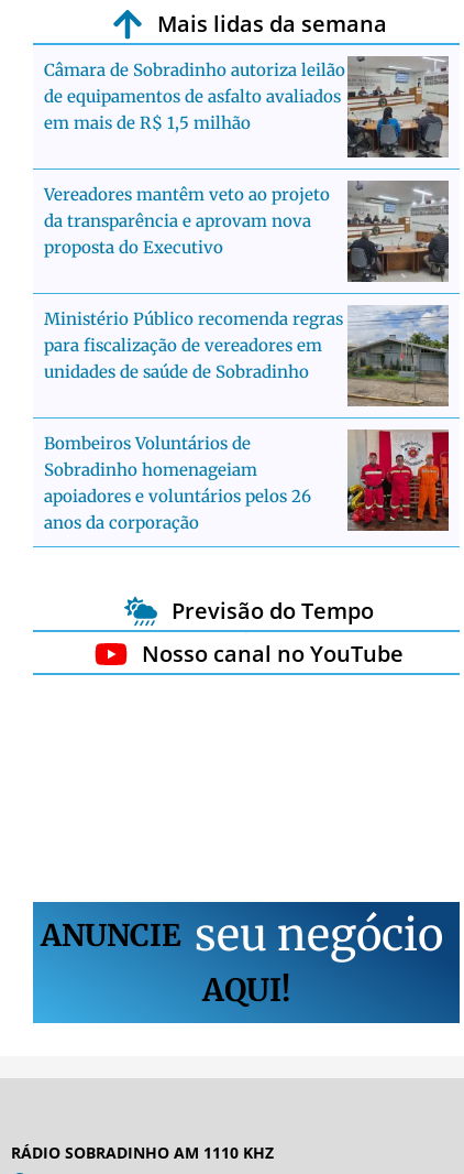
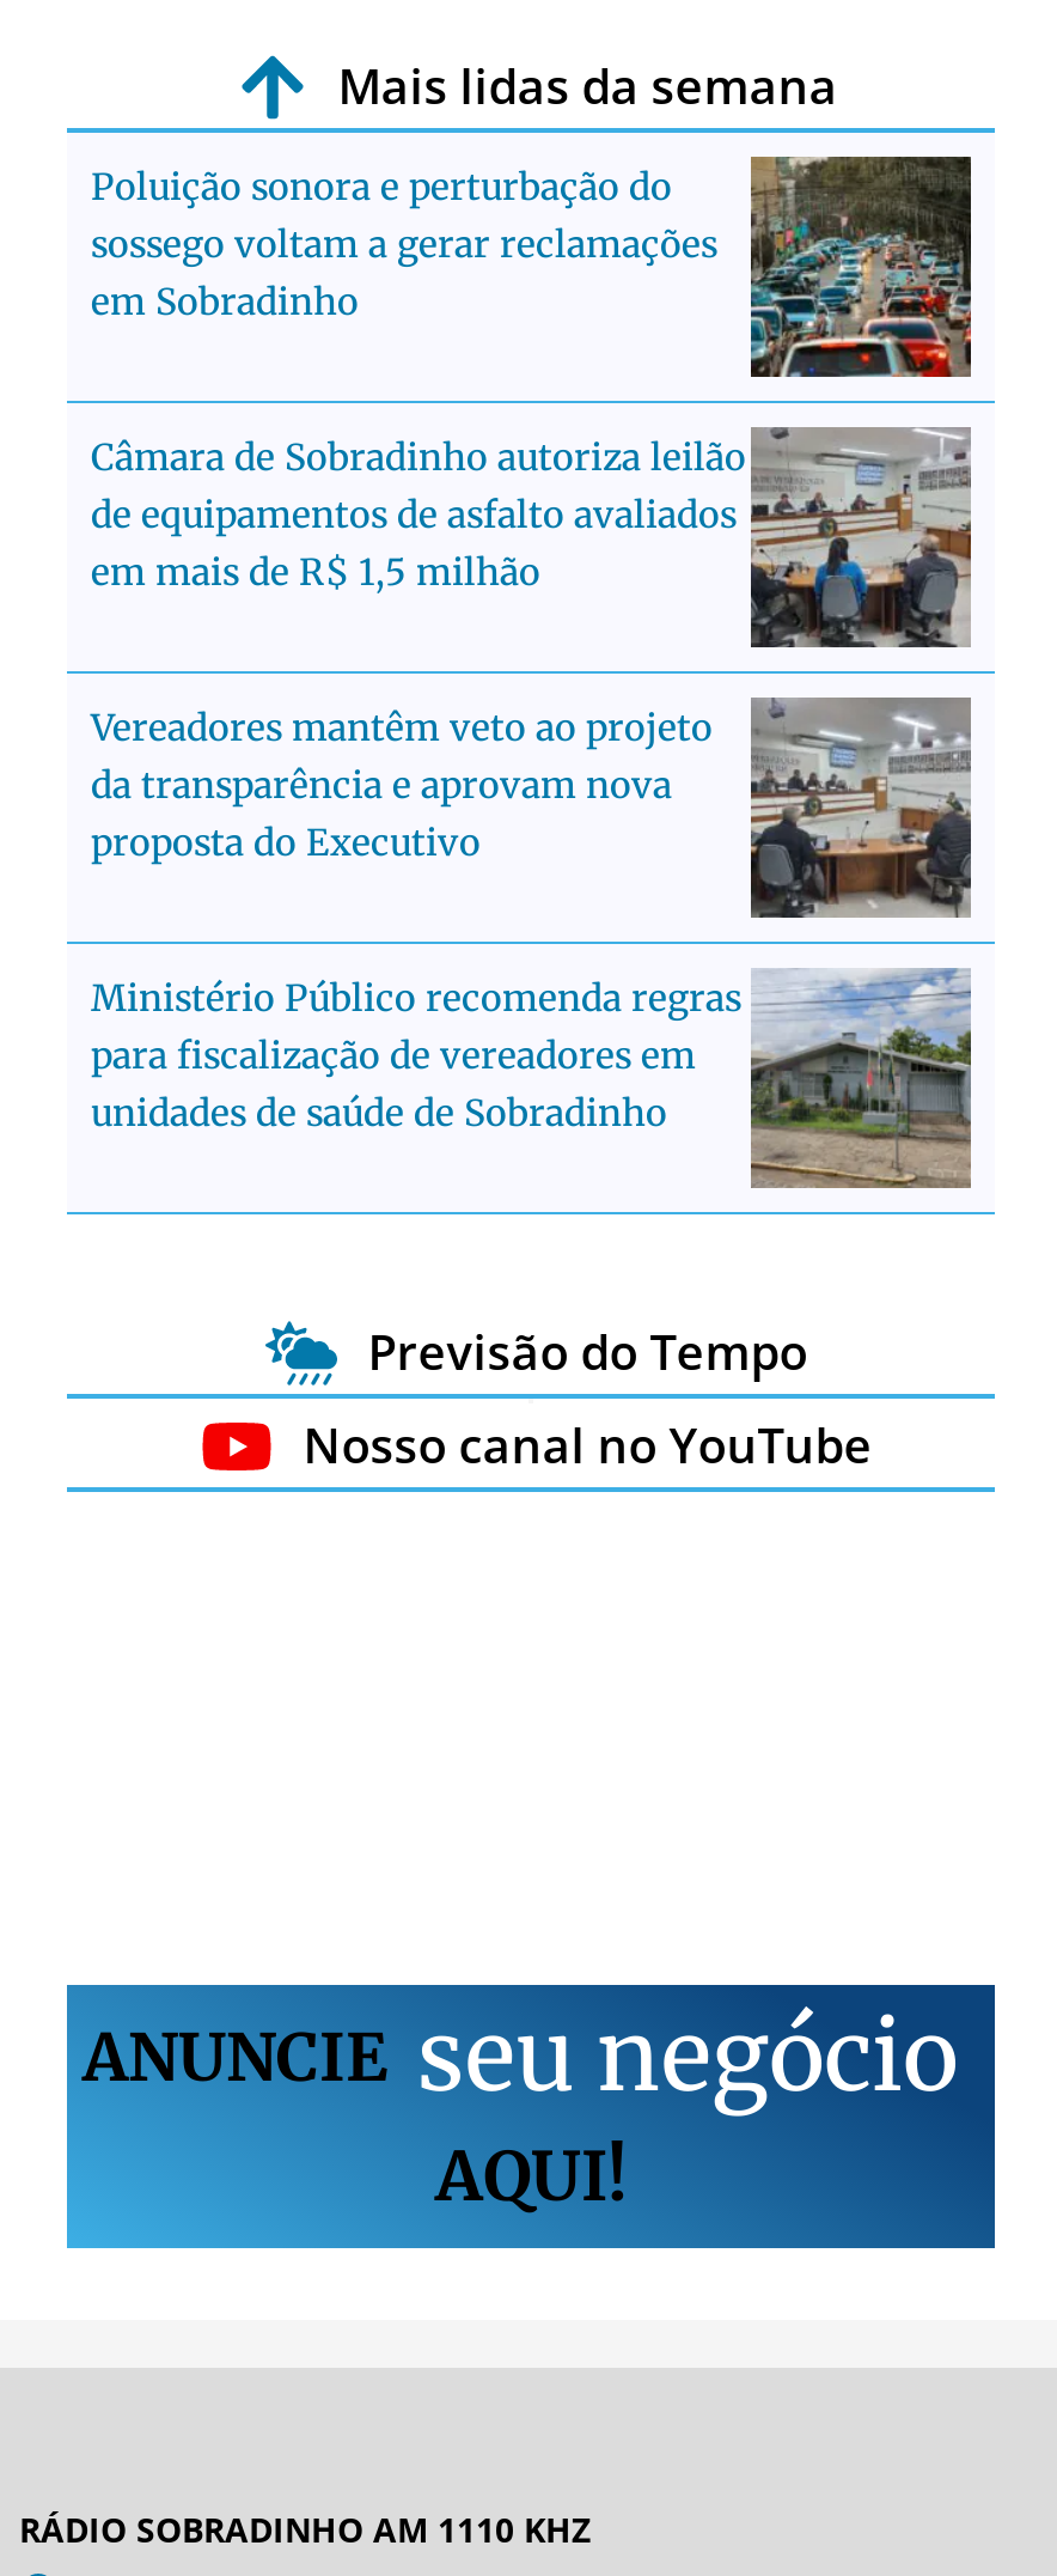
+ [image]
+ Poluição sonora e perturbação do
+ sossego voltam a gerar reclamações
+ em Sobradinho

moved down: [image] | Câmara de Sobradinho autoriza leilão | de equipamentos de asfalto avaliados | ... | para fiscalização de vereadores em | unidades de saúde de Sobradinho

- [image]
- Bombeiros Voluntários de
- Sobradinho homenageiam
- apoiadores e voluntários pelos 26
- anos da corporação
